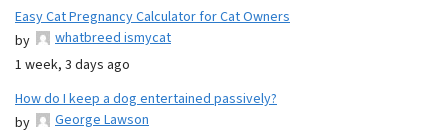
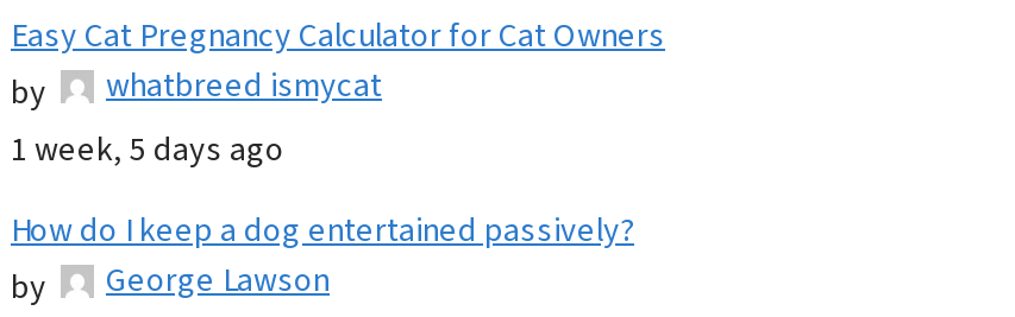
- 1 week, 3 days ago
+ 1 week, 5 days ago
